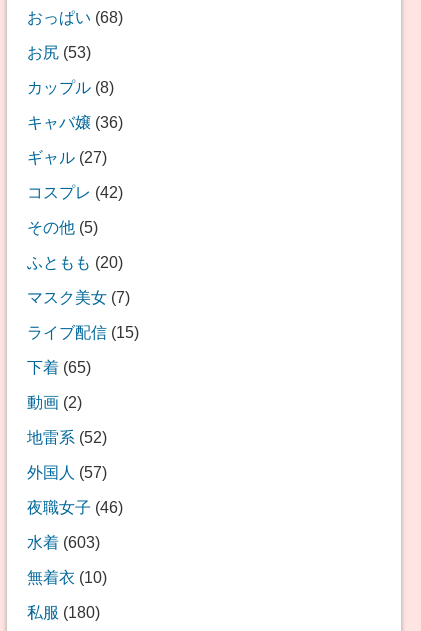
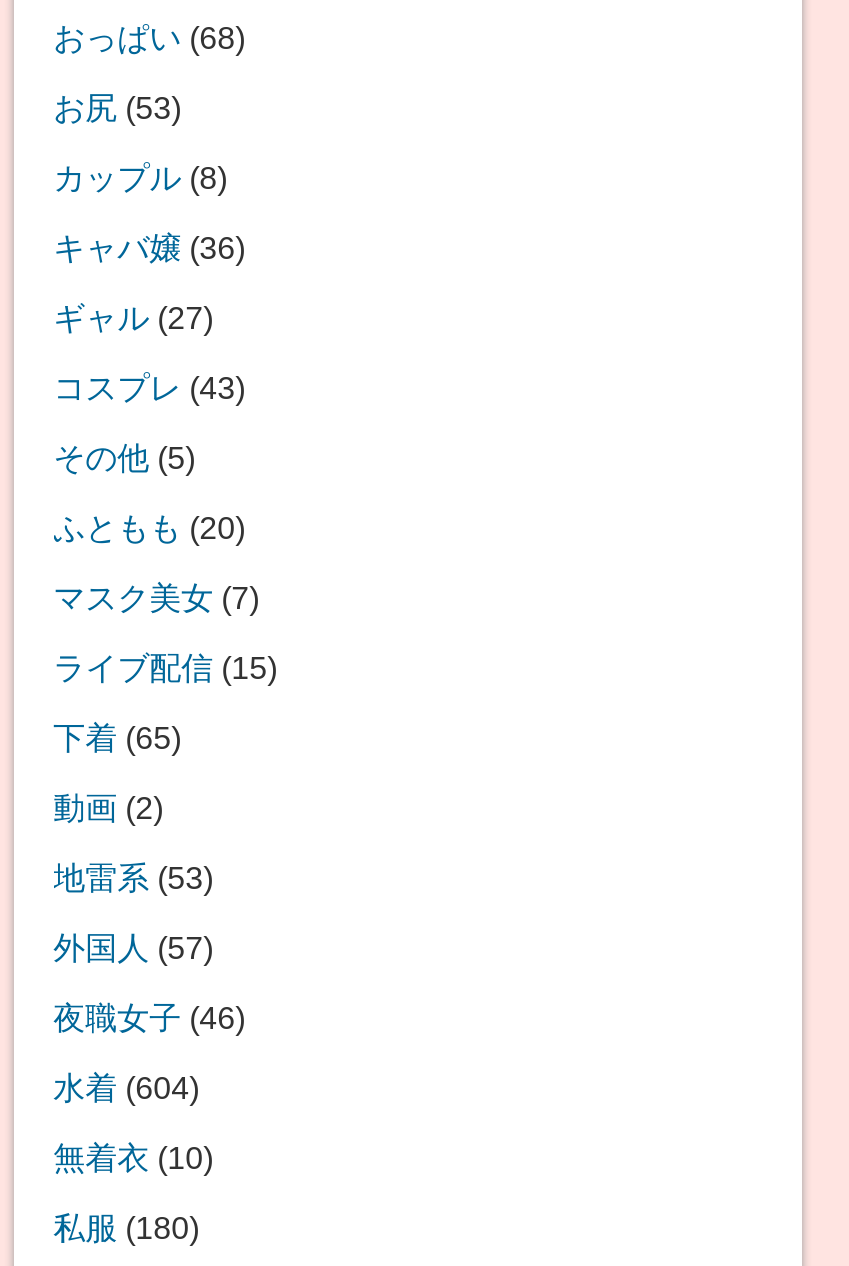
- コスプレ(42)
+ コスプレ(43)

- 地雷系(52)
+ 地雷系(53)

- 水着(603)
+ 水着(604)
